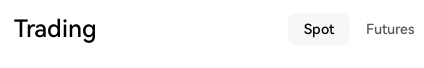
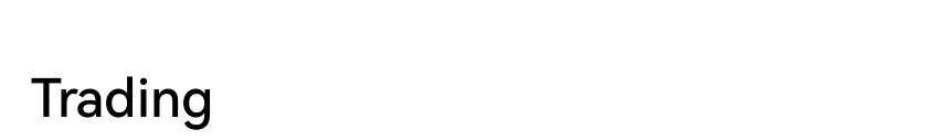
- Spot
- Futures
